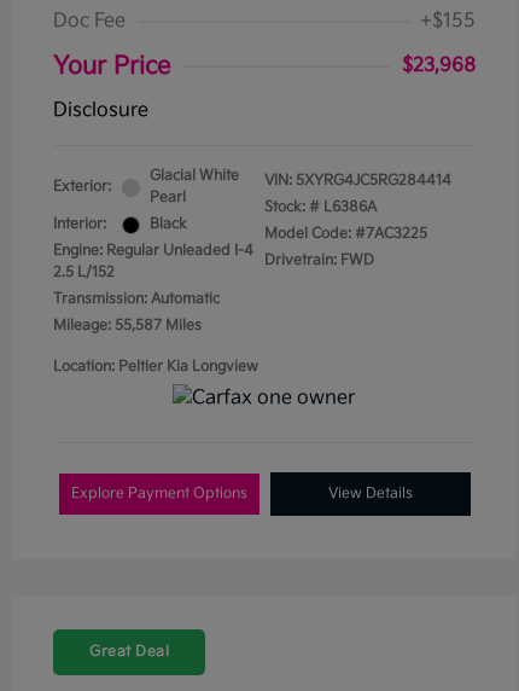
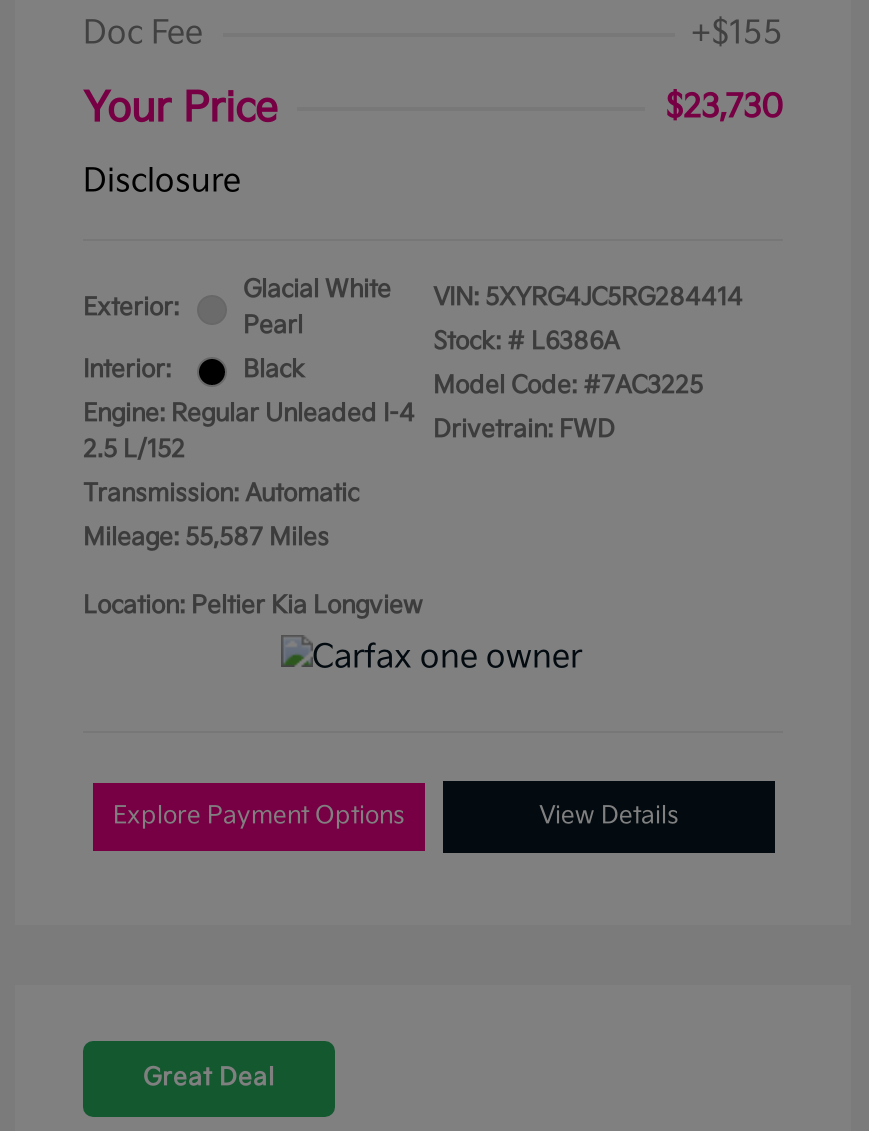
- $23,968
+ $23,730
